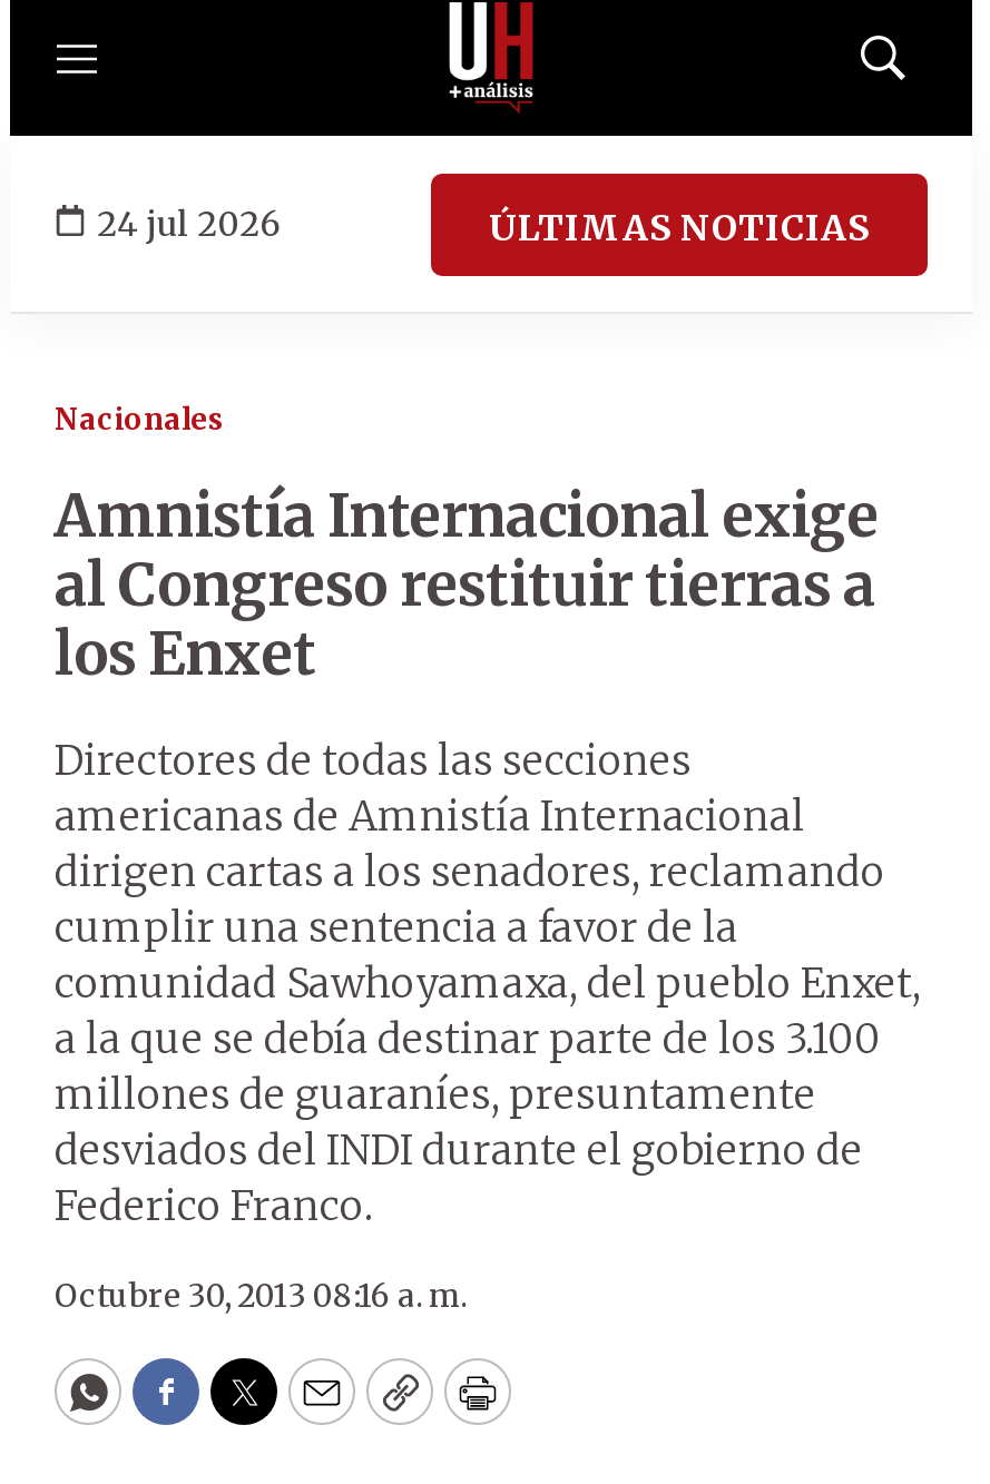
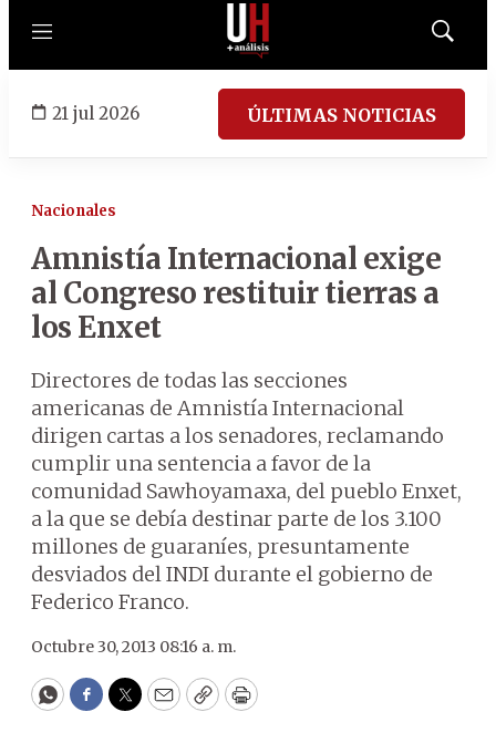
- 24 jul 2026
+ 21 jul 2026
